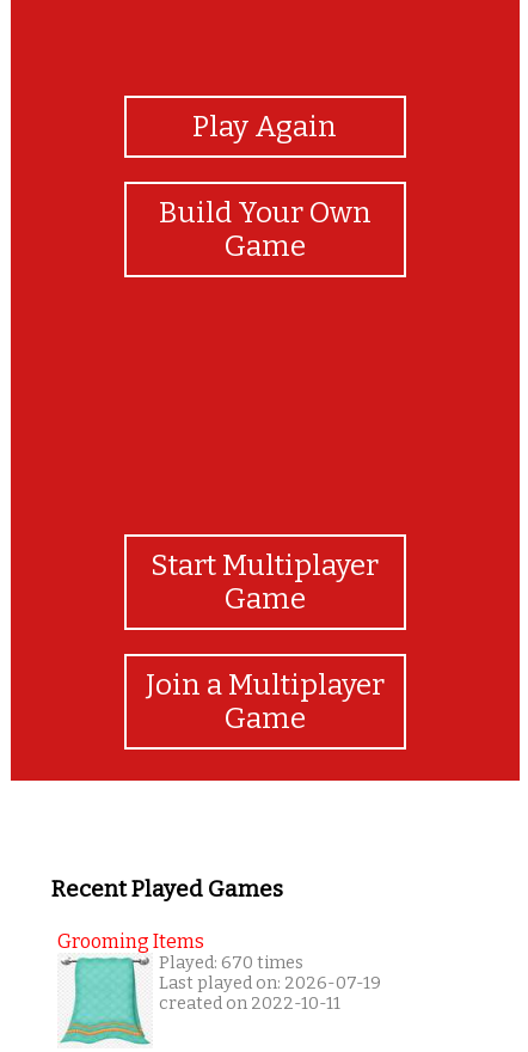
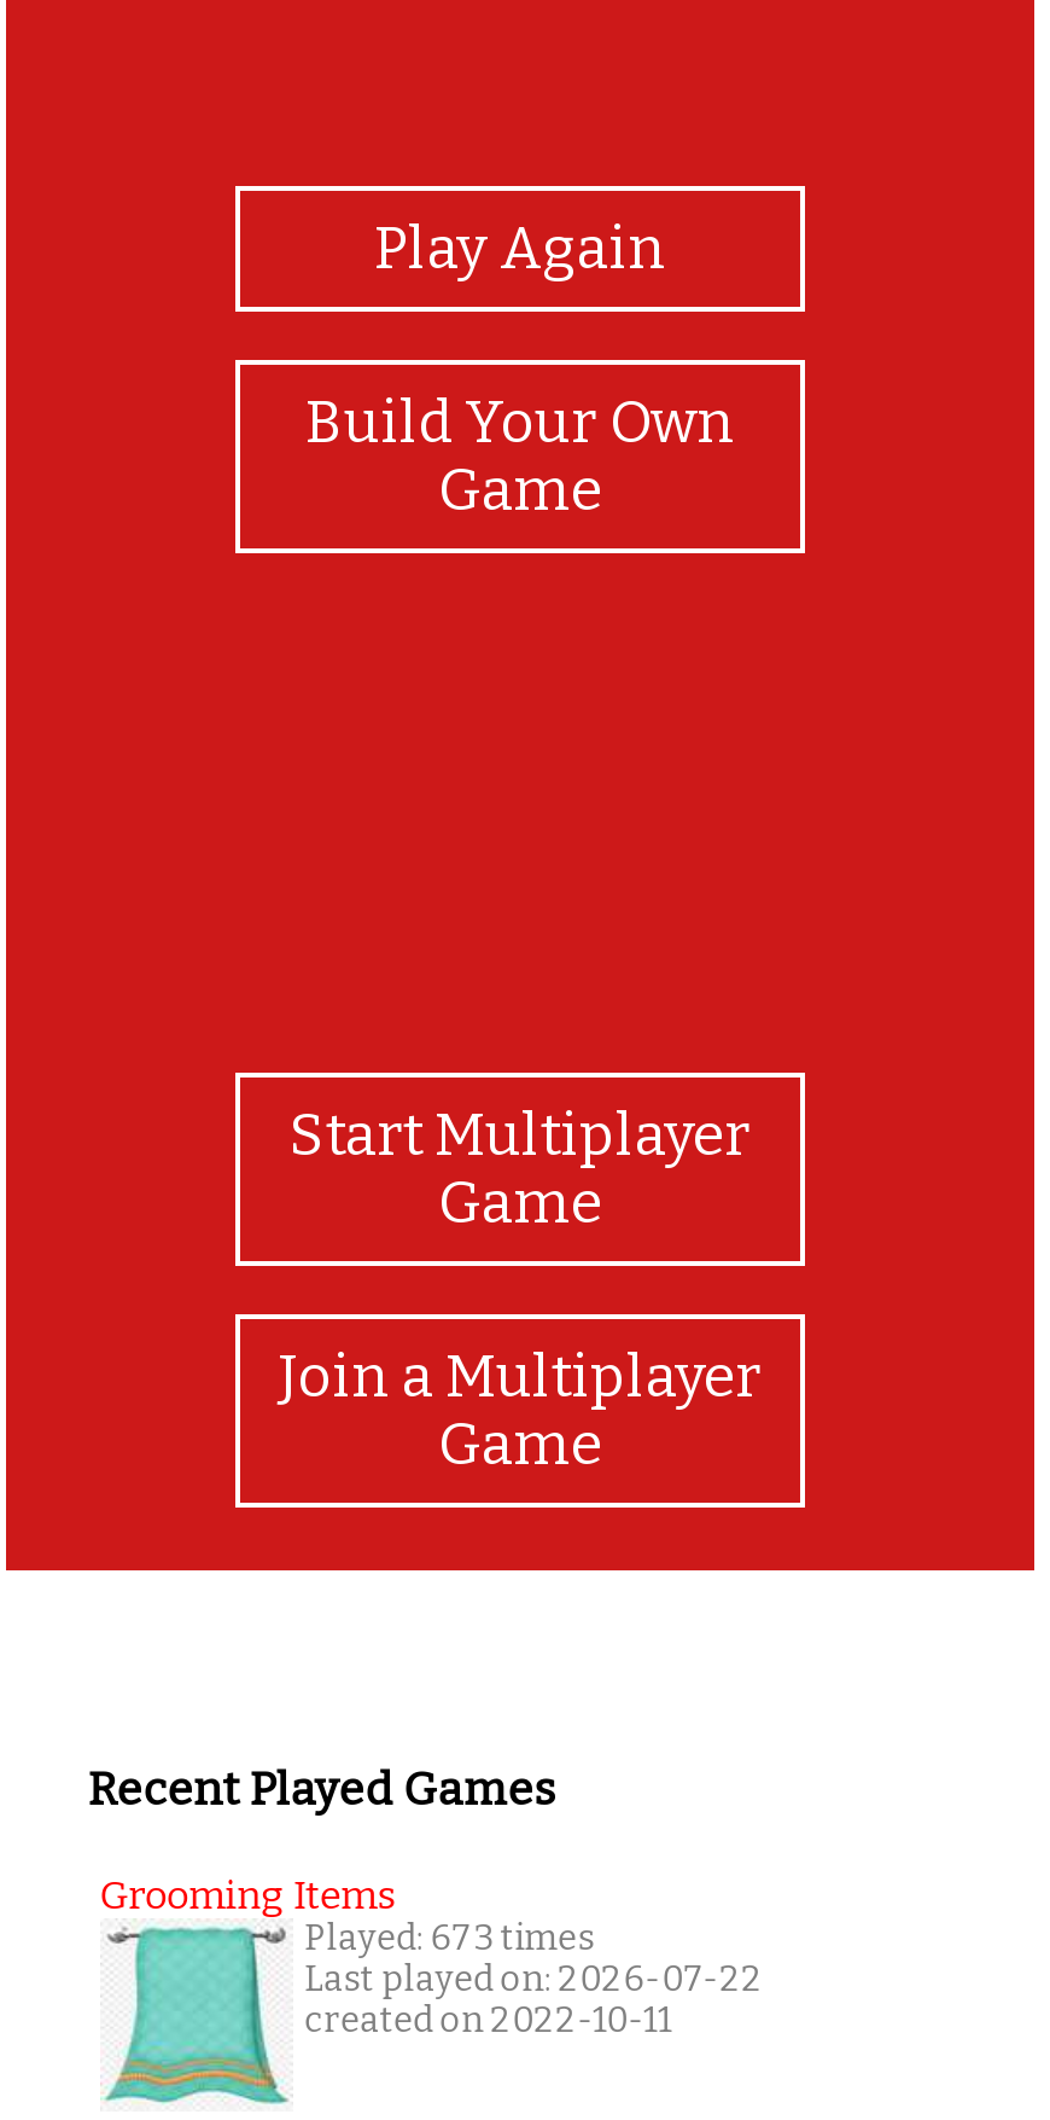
- Played: 670 times
+ Played: 673 times

- Last played on: 2026-07-19
+ Last played on: 2026-07-22
